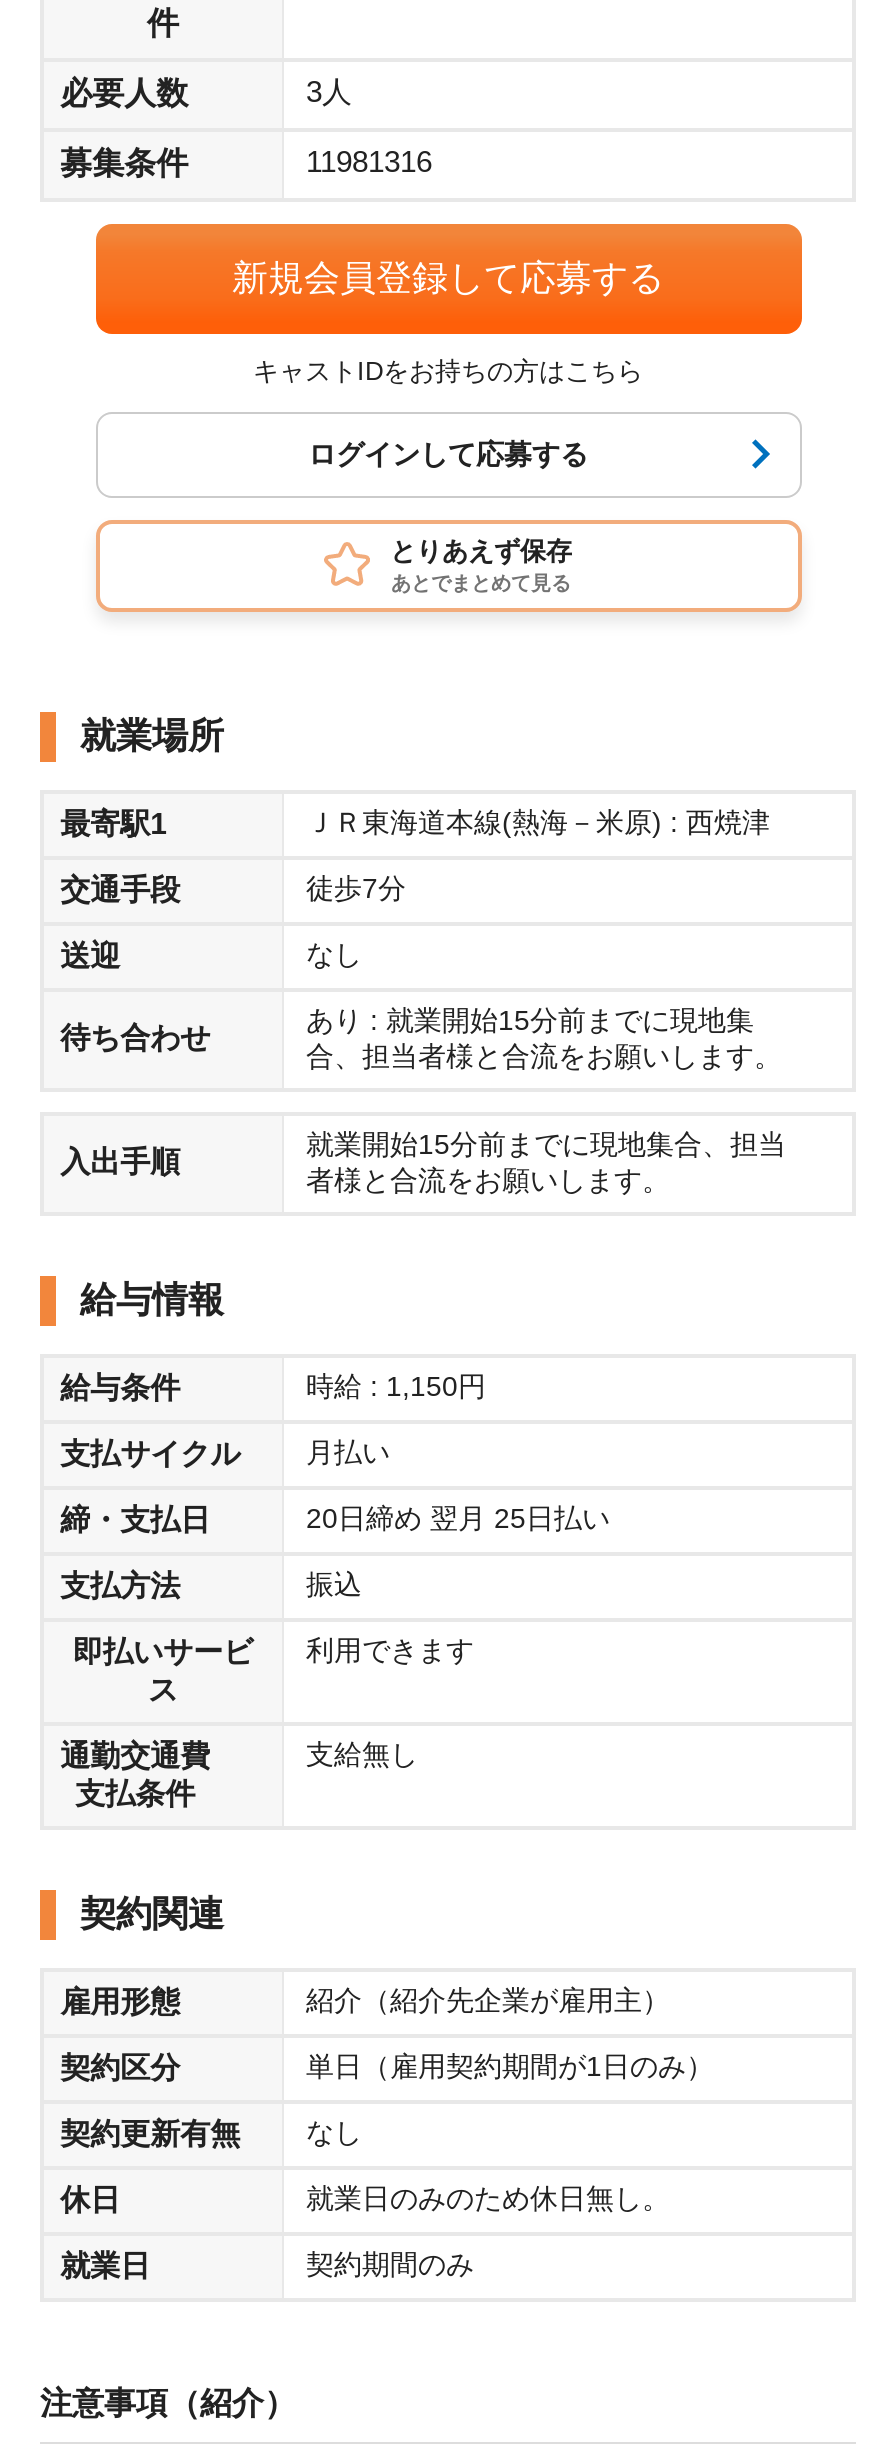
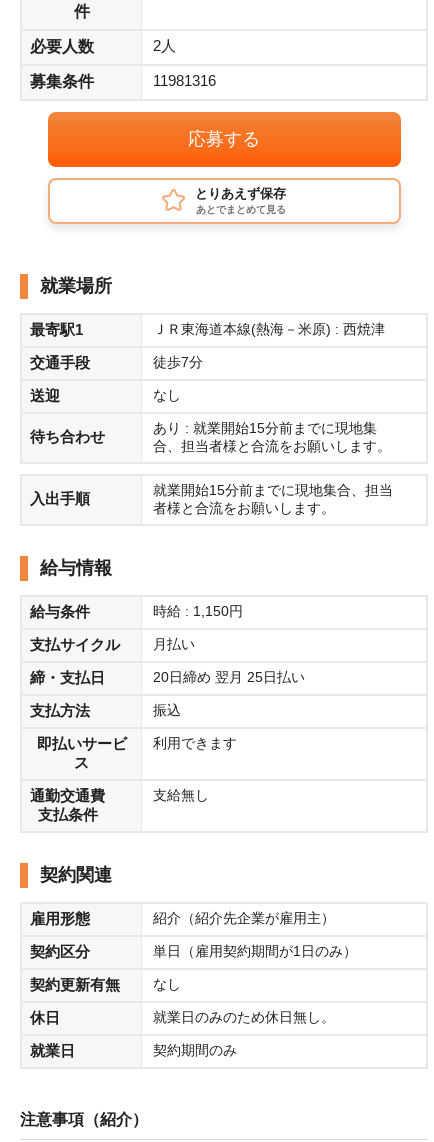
- 3人
+ 2人

- 新規会員登録して応募する
- キャストIDをお持ちの方はこちら
- ログインして応募する
+ 応募する
